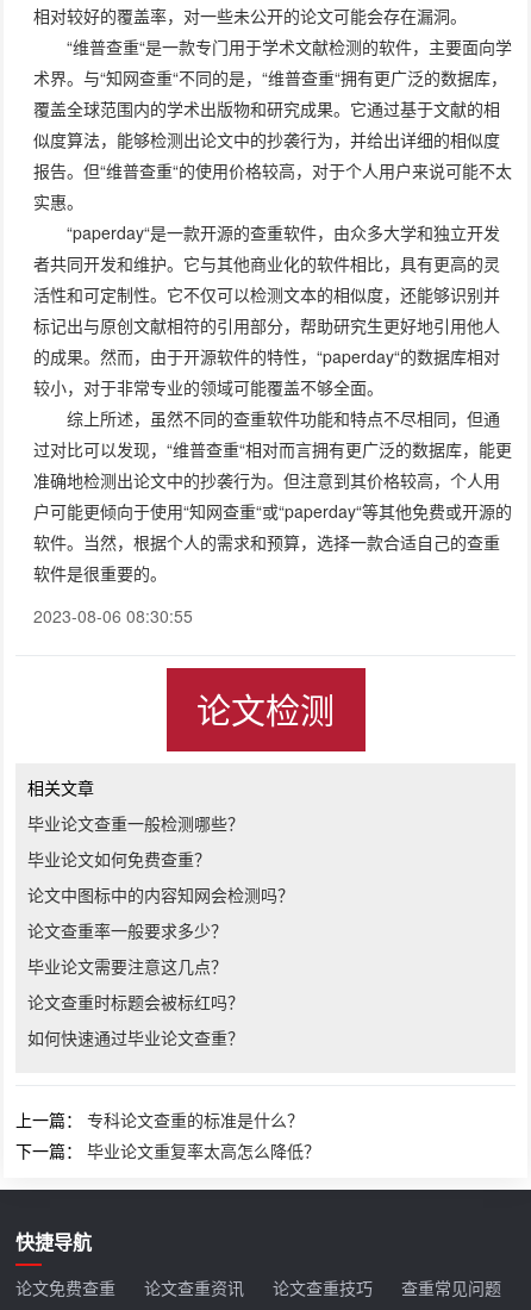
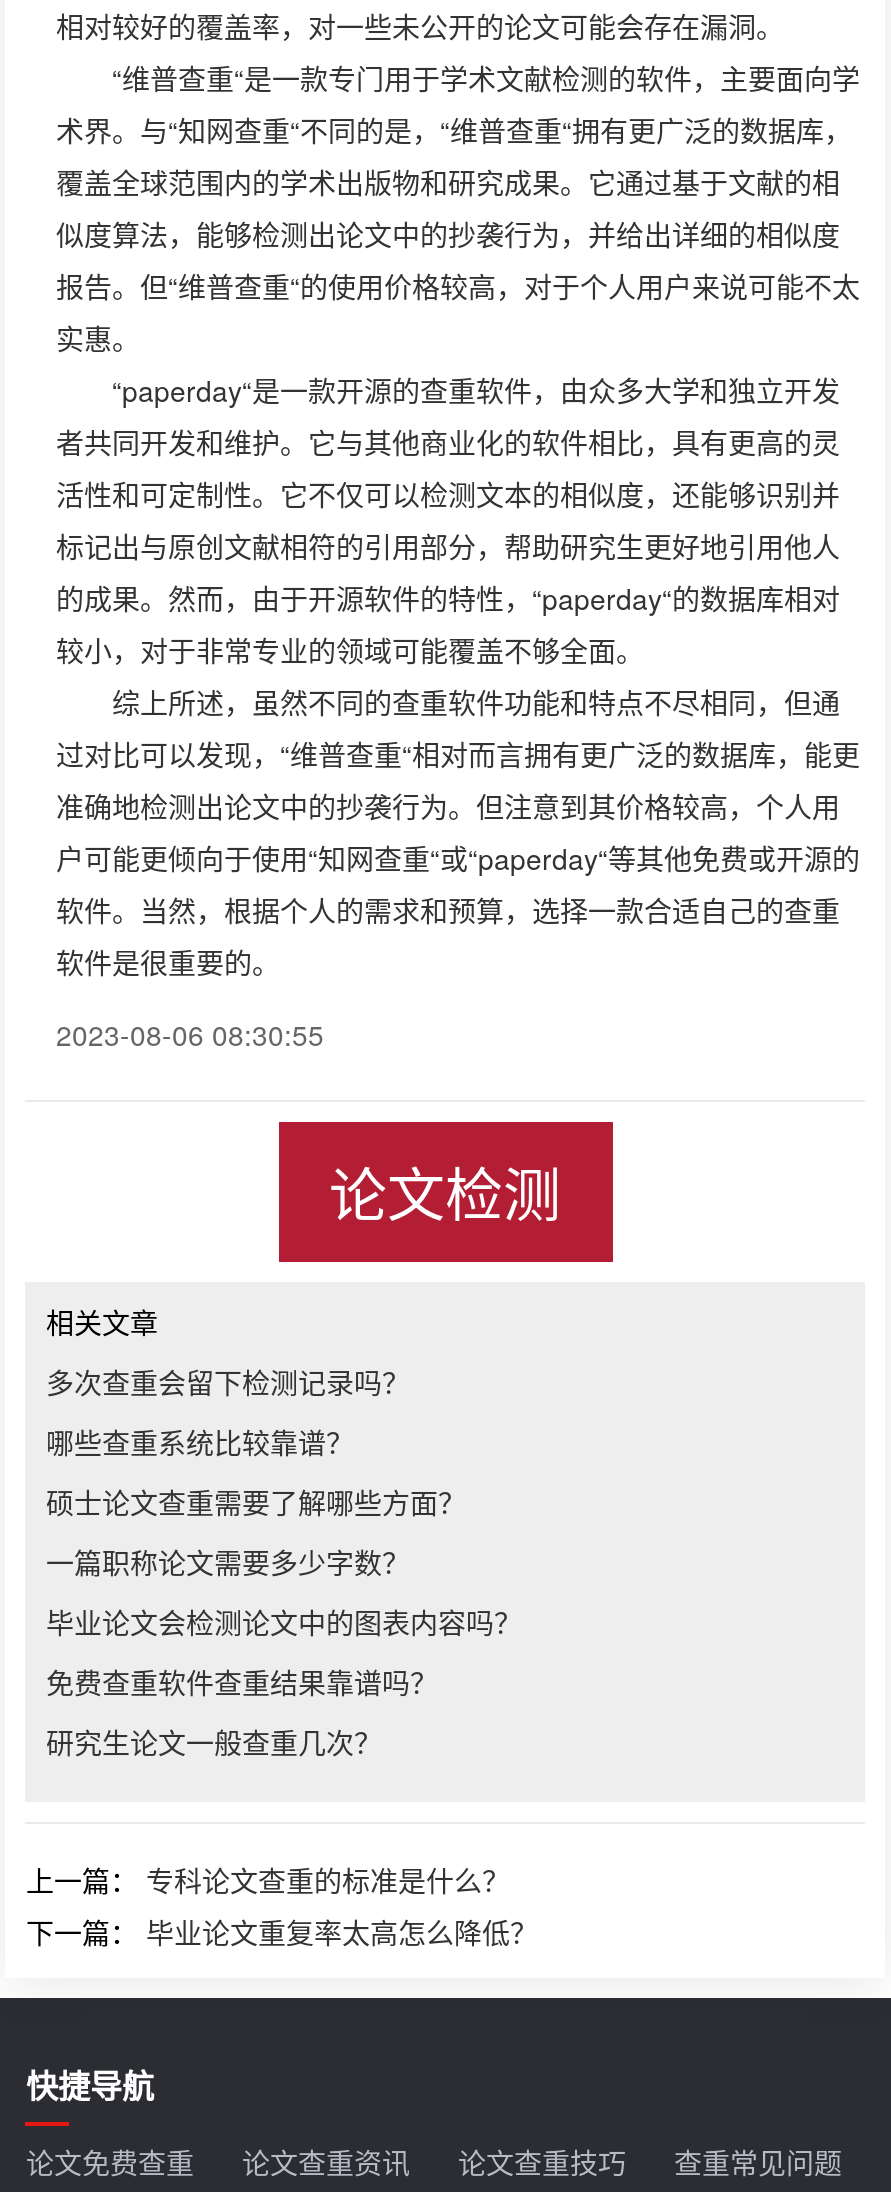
- 毕业论文查重一般检测哪些？
+ 多次查重会留下检测记录吗？

- 毕业论文如何免费查重？
+ 哪些查重系统比较靠谱？

- 论文中图标中的内容知网会检测吗？
+ 硕士论文查重需要了解哪些方面？

- 论文查重率一般要求多少？
+ 一篇职称论文需要多少字数？

- 毕业论文需要注意这几点？
+ 毕业论文会检测论文中的图表内容吗？

- 论文查重时标题会被标红吗？
+ 免费查重软件查重结果靠谱吗？

- 如何快速通过毕业论文查重？
+ 研究生论文一般查重几次？
